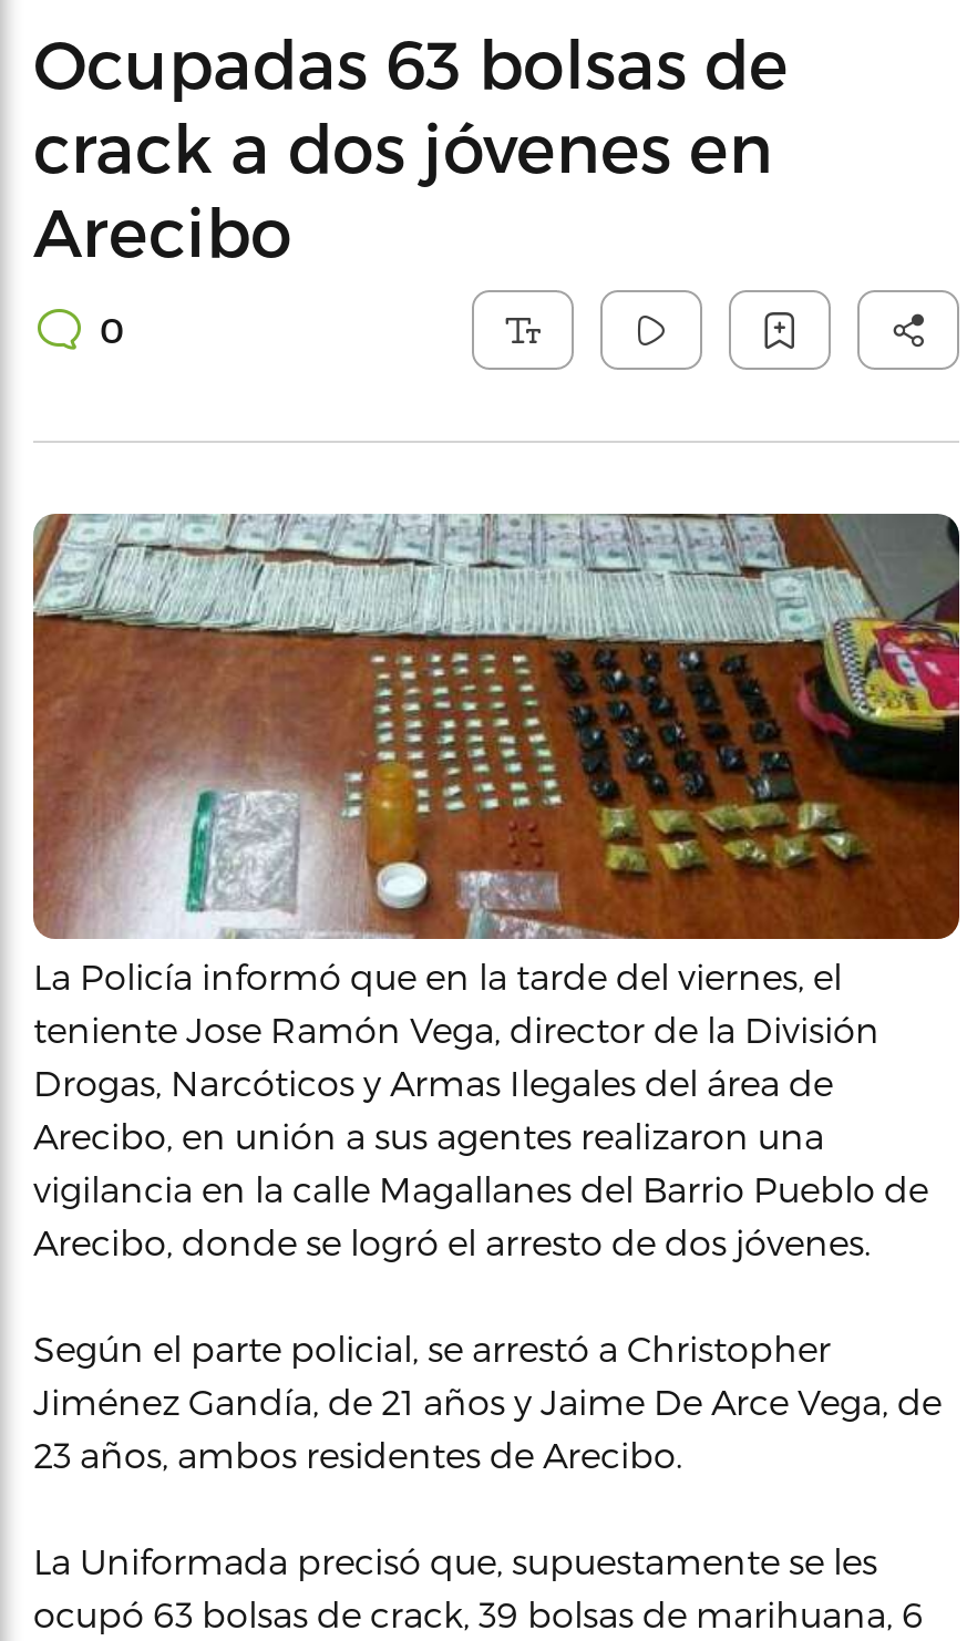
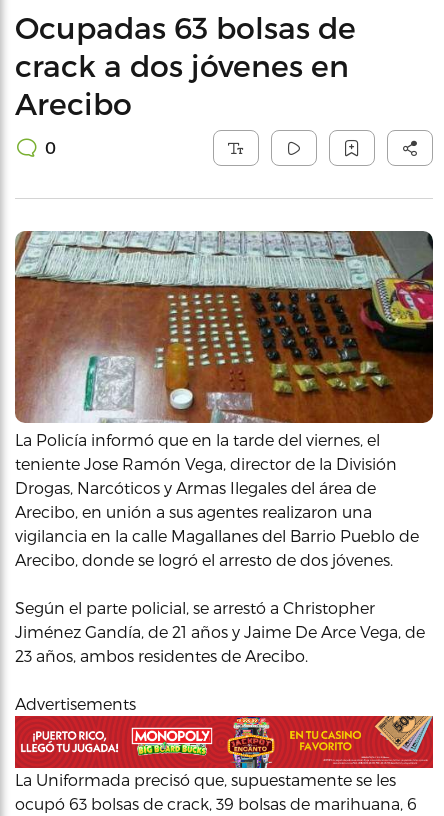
+ [image]

+ Advertisements
